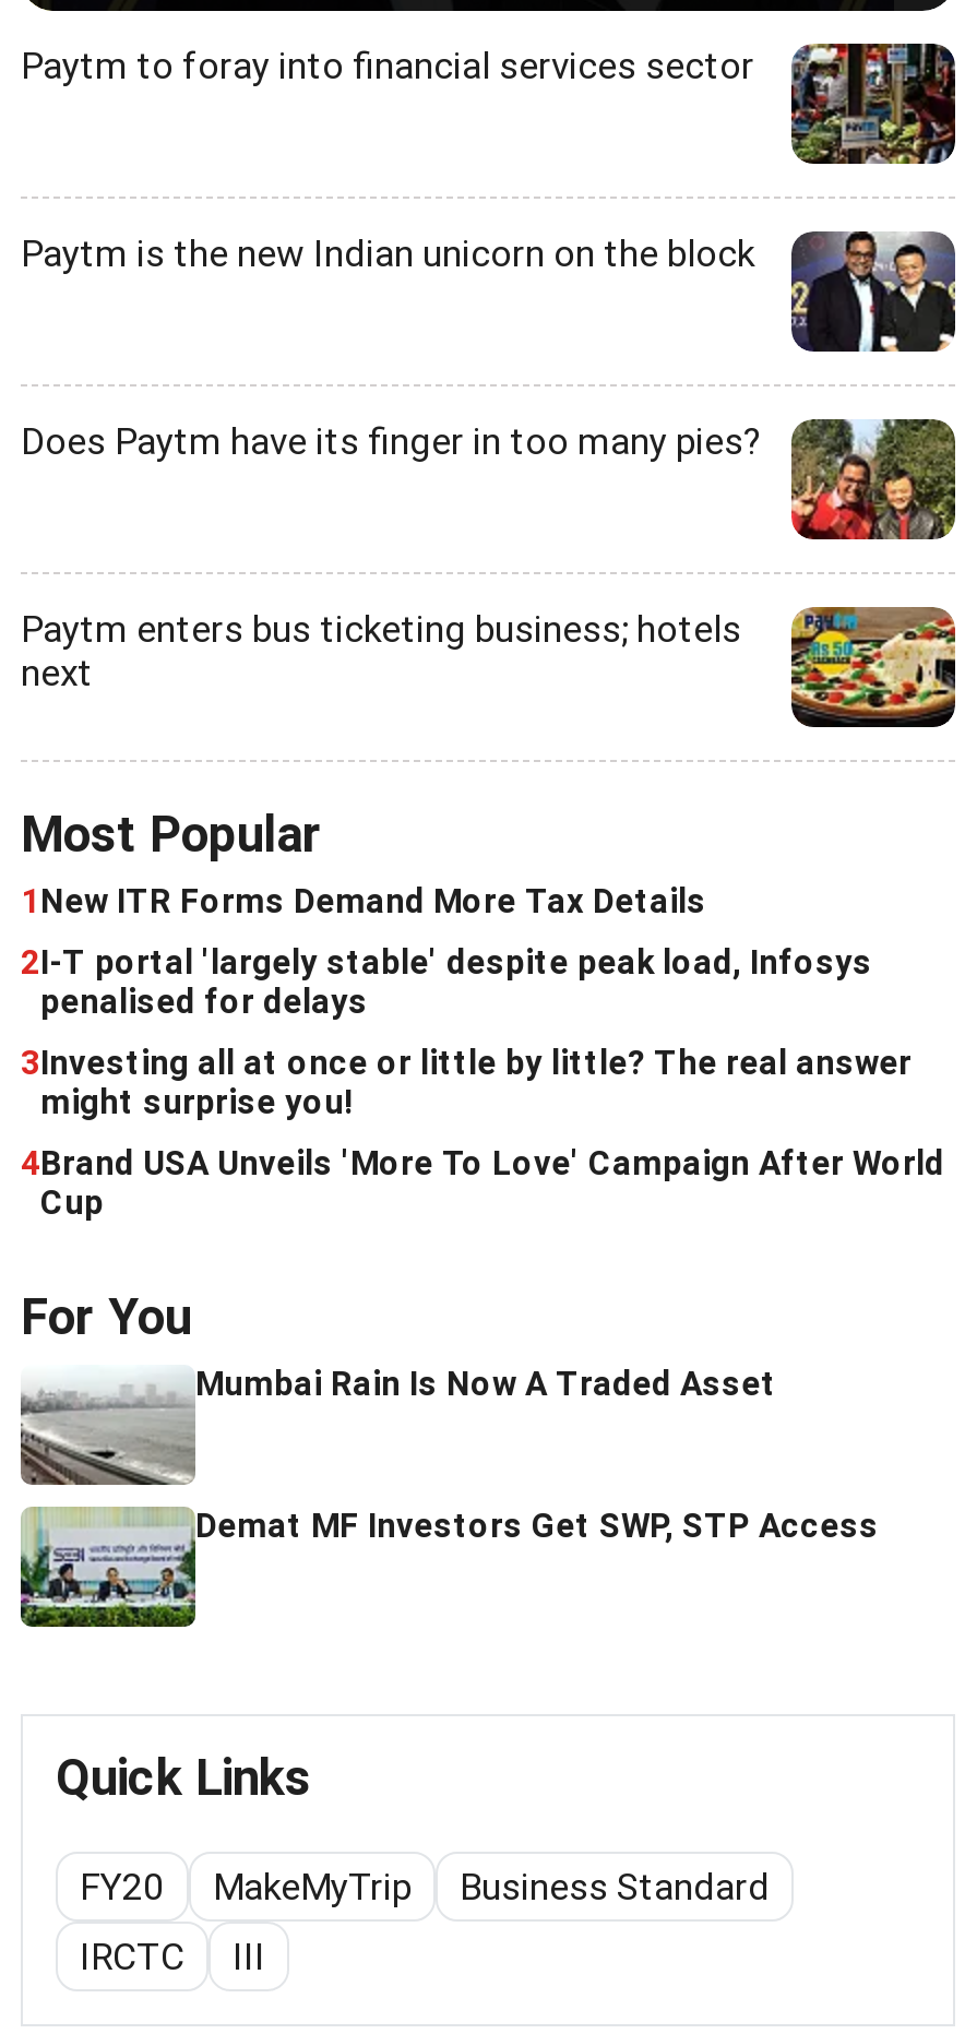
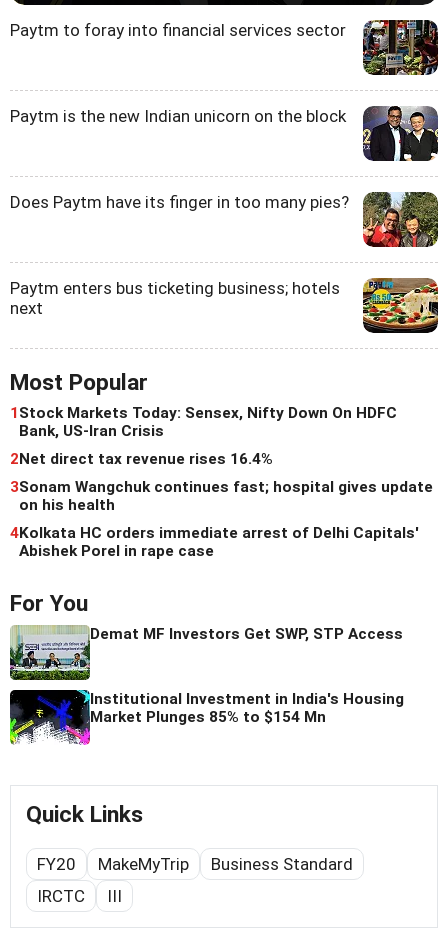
- 1 New ITR Forms Demand More Tax Details
+ 1 Stock Markets Today: Sensex, Nifty Down On HDFC
+ Bank, US-Iran Crisis

- 2I-T portal 'largely stable' despite peak load, Infosys
- penalised for delays
+ 2Net direct tax revenue rises 16.4%

- 3Investing all at once or little by little? The real answer
- might surprise you!
+ 3Sonam Wangchuk continues fast; hospital gives update
+ on his health

- 4Brand USA Unveils 'More To Love' Campaign After World
- Cup
+ 4Kolkata HC orders immediate arrest of Delhi Capitals'
+ Abishek Porel in rape case

- [image]
- Mumbai Rain Is Now A Traded Asset

moved up: Demat MF Investors Get SWP, STP Access

+ [image]
+ Institutional Investment in India's Housing
+ Market Plunges 85% to $154 Mn
